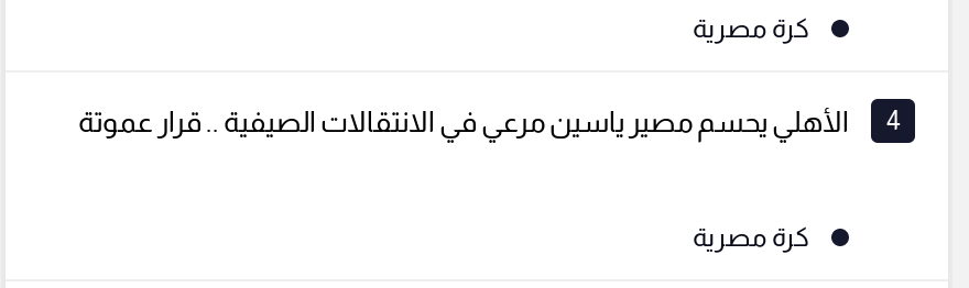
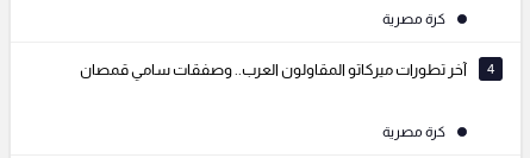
- الأهلي يحسم مصير ياسين مرعي في الانتقالات الصيفية .. قرار عموتة
+ آخر تطورات ميركاتو المقاولون العرب.. وصفقات سامي قمصان
